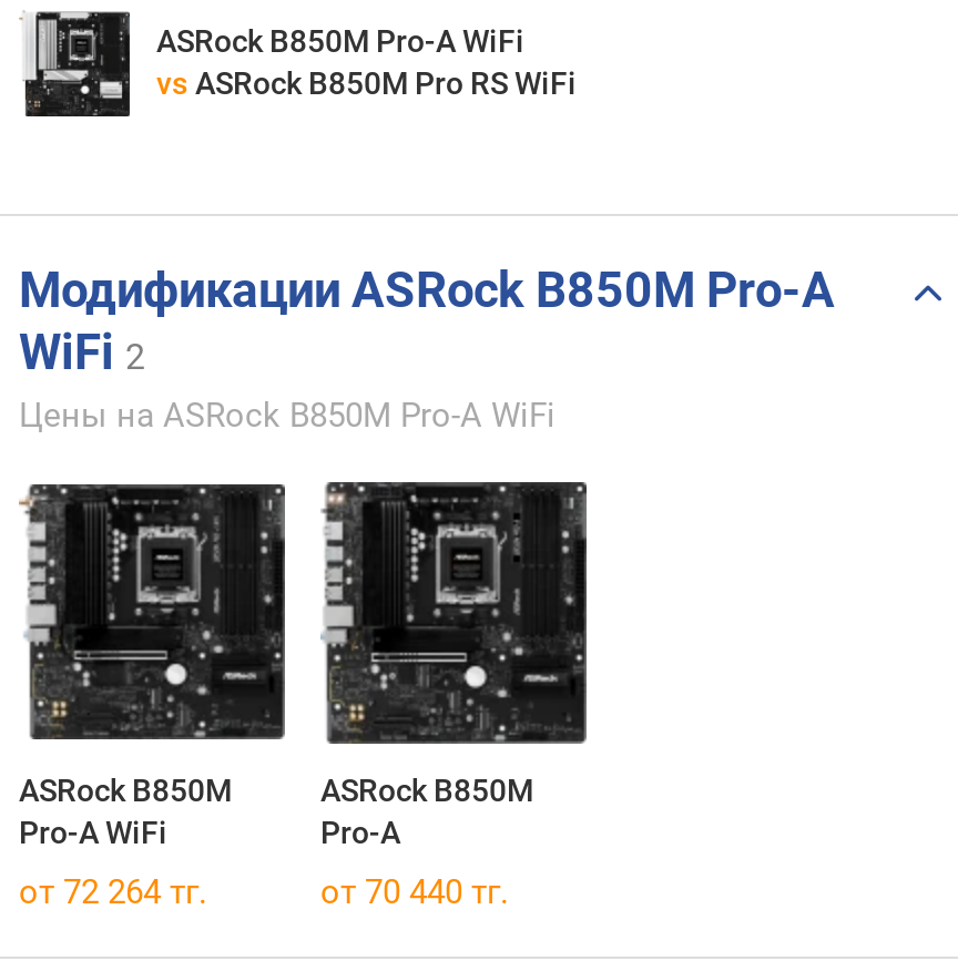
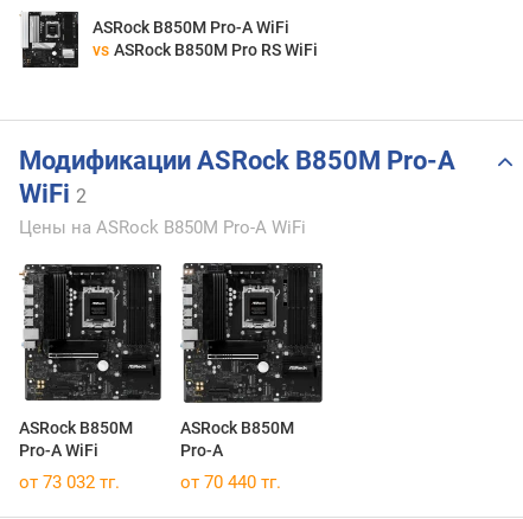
- от 72 264 тг.
+ от 73 032 тг.
